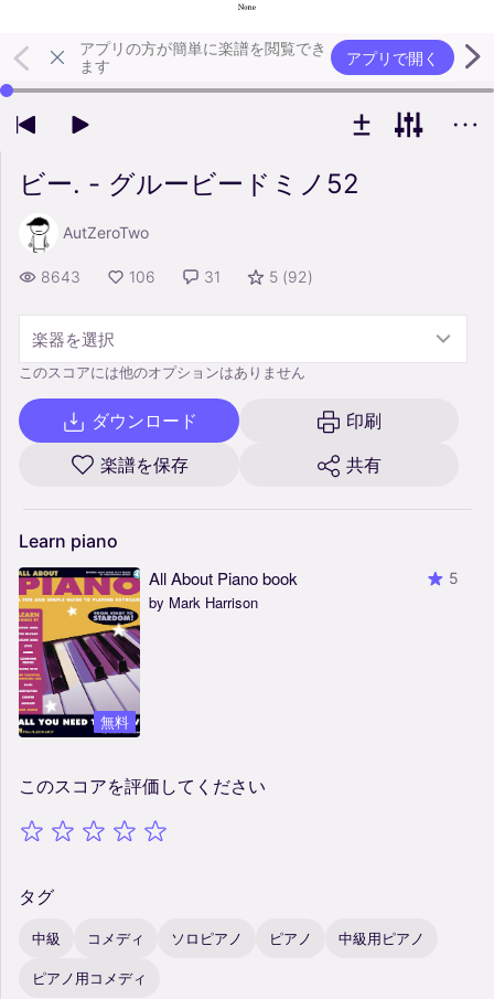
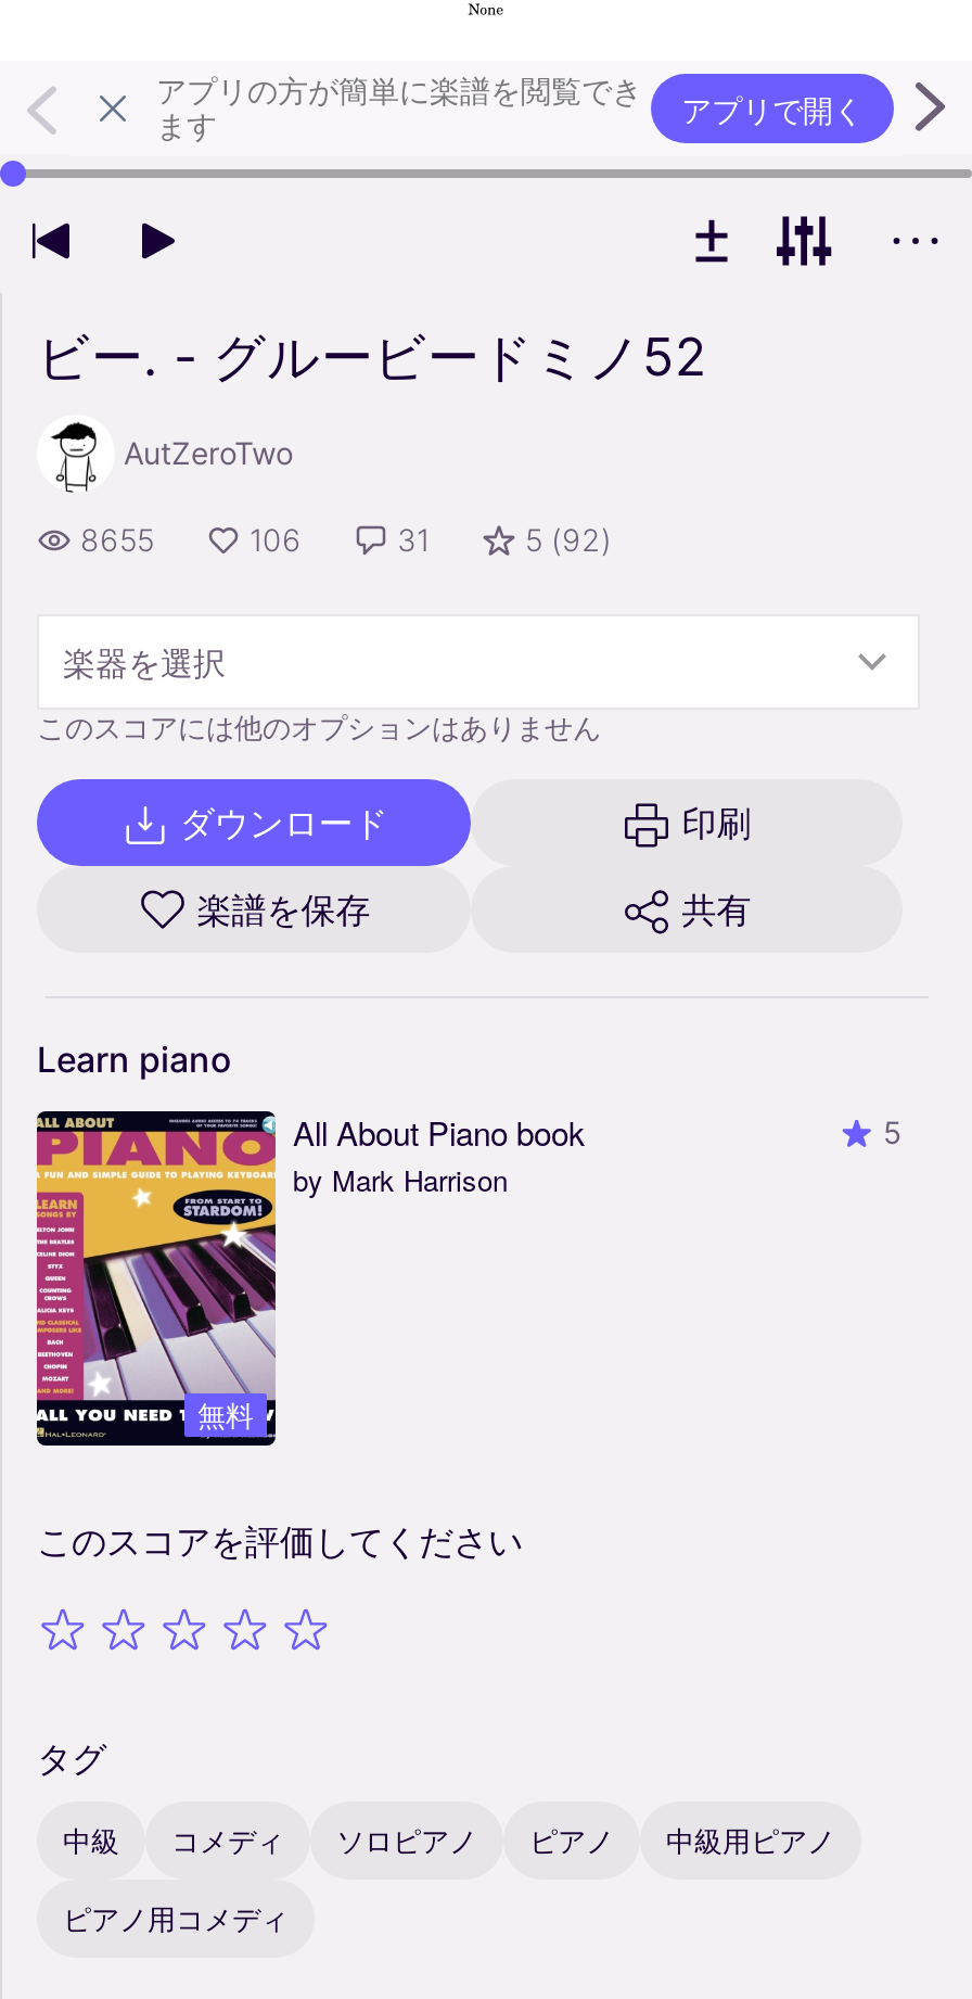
- 8643
+ 8655
